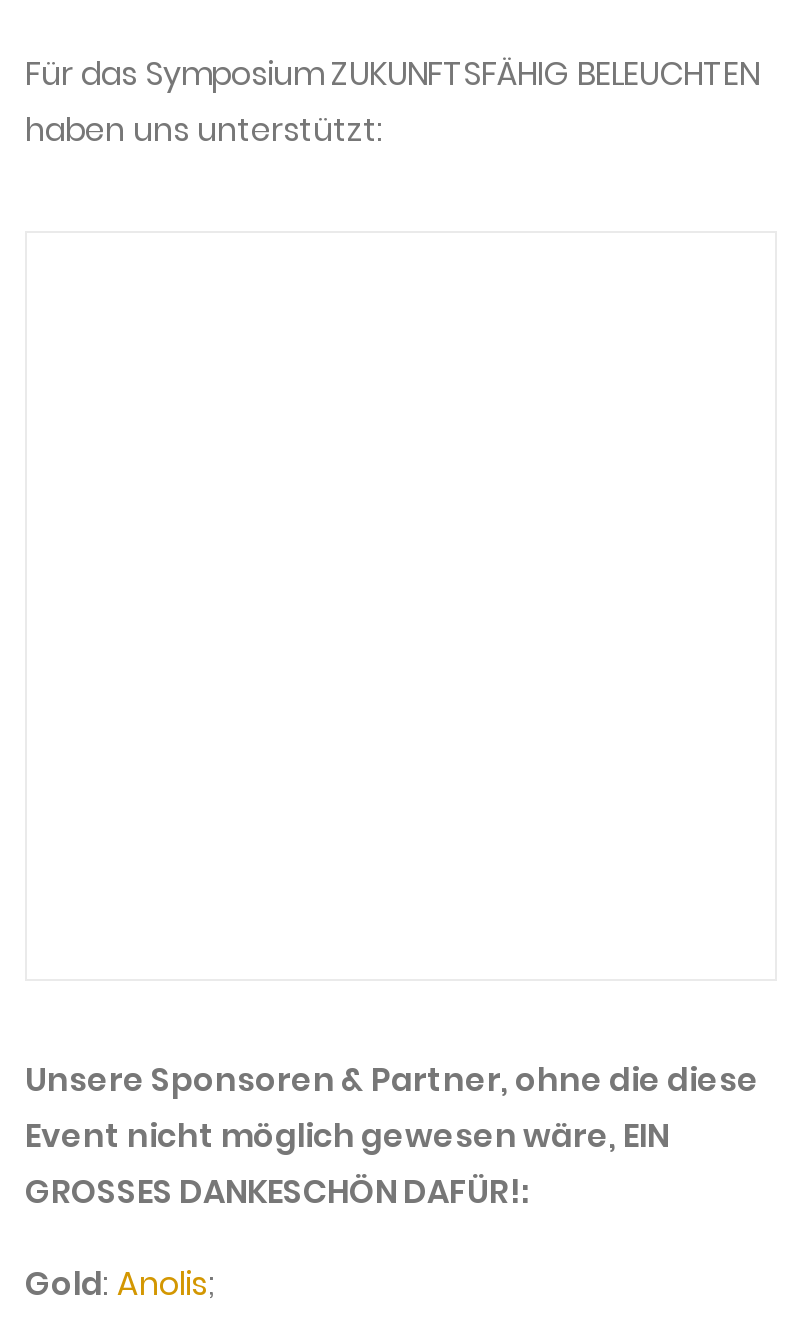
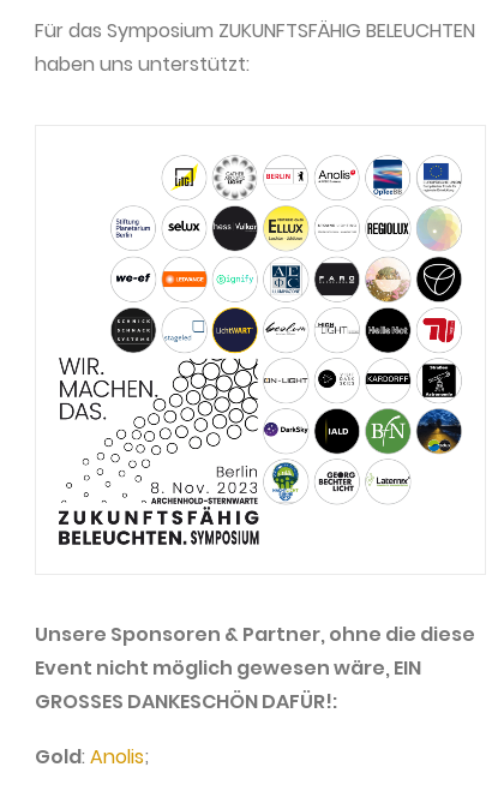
+ [image]
